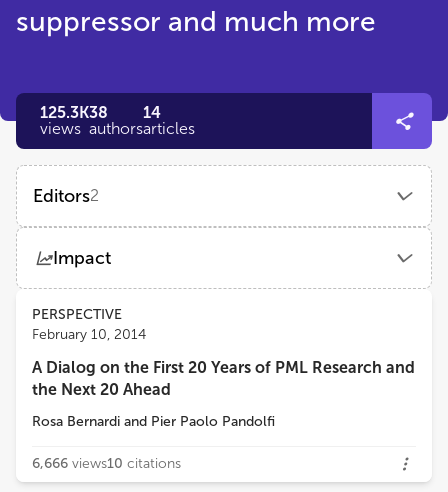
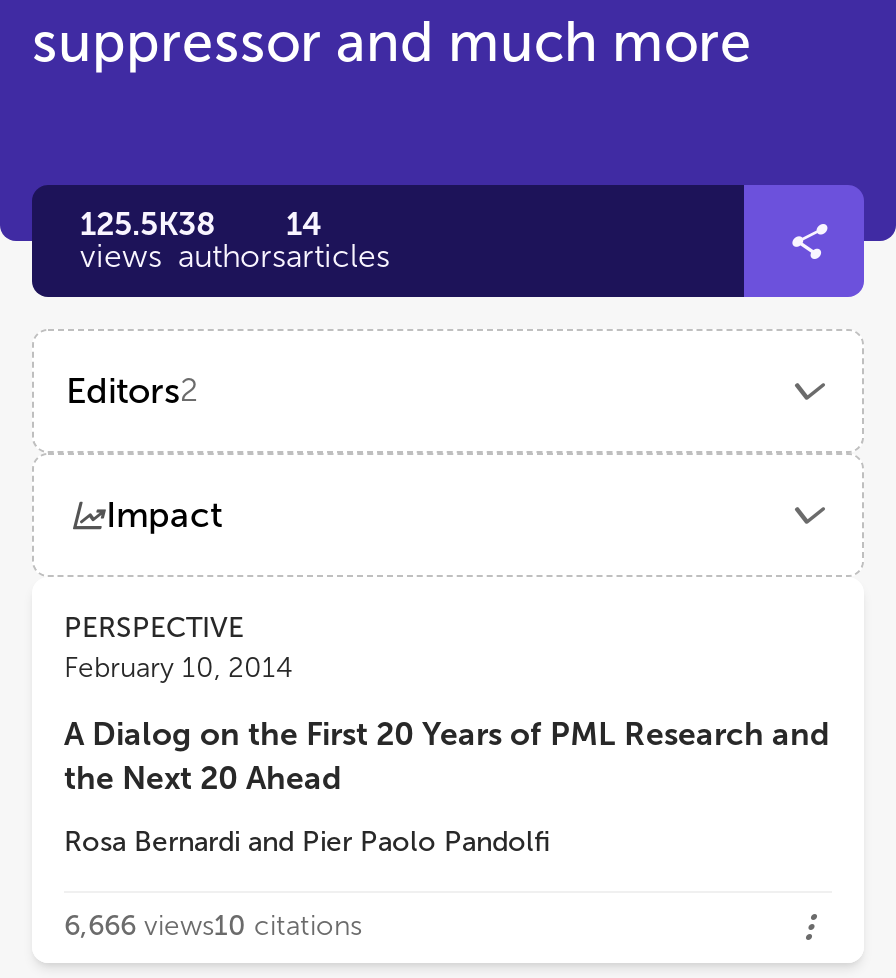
- 125.3K 38 14
+ 125.5K 38 14
